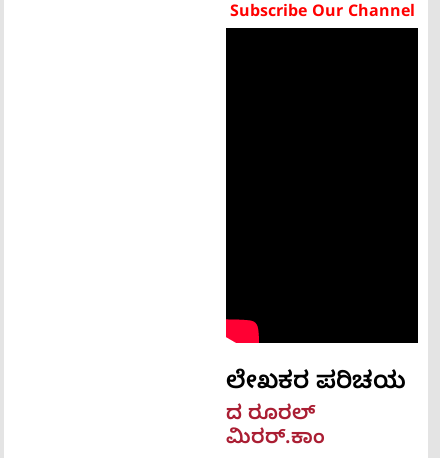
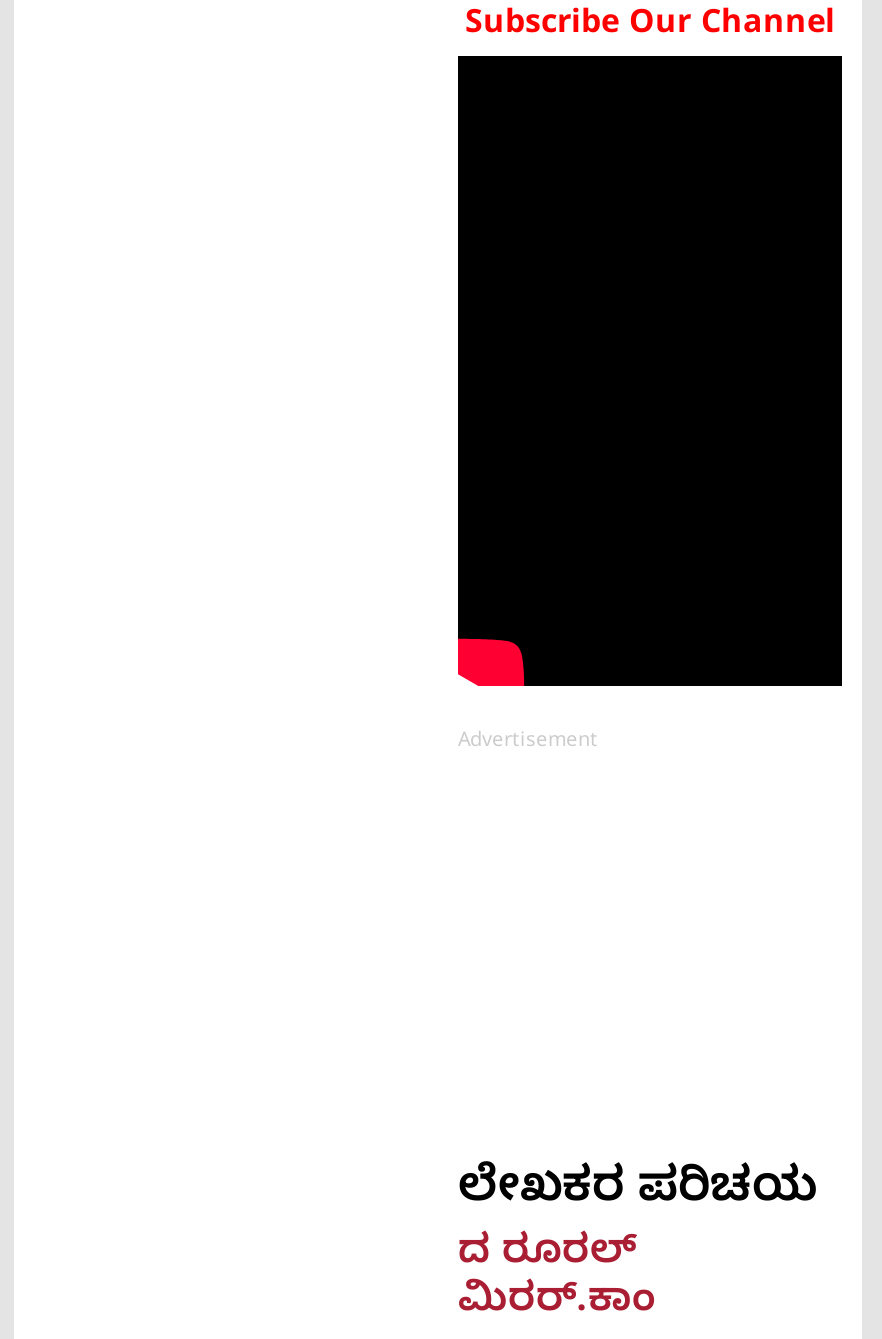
+ Advertisement
